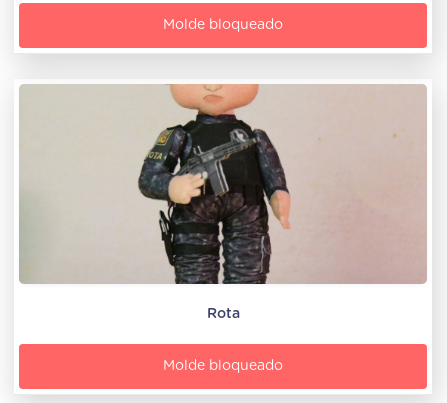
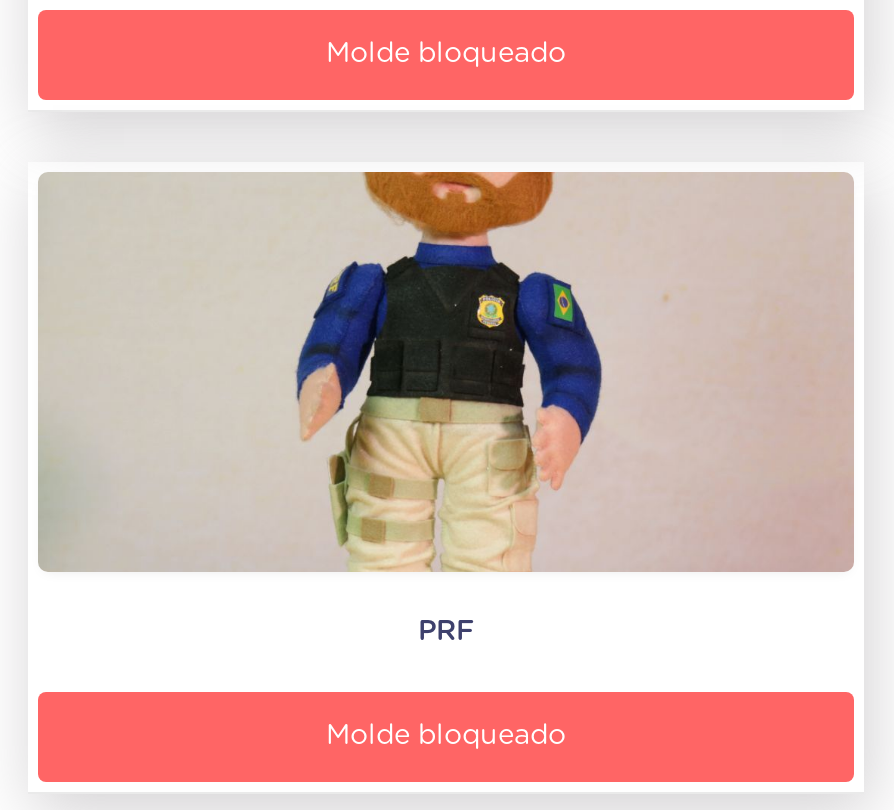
- [image]
- Rota
+ [image]
+ PRF
